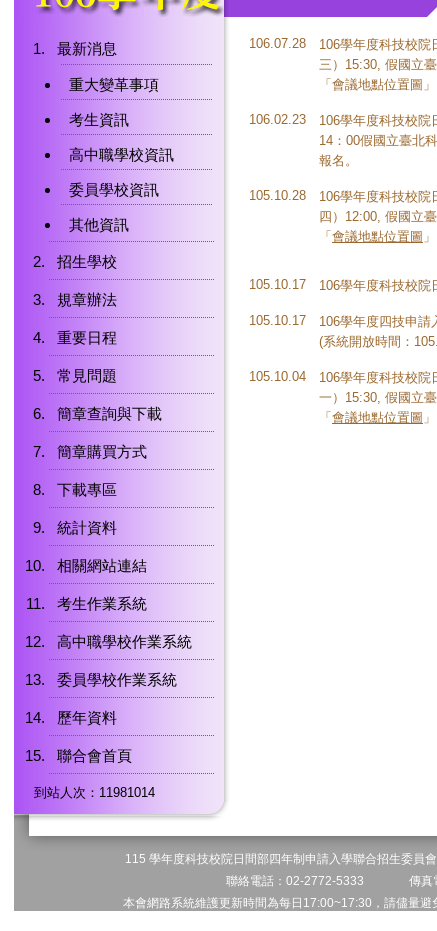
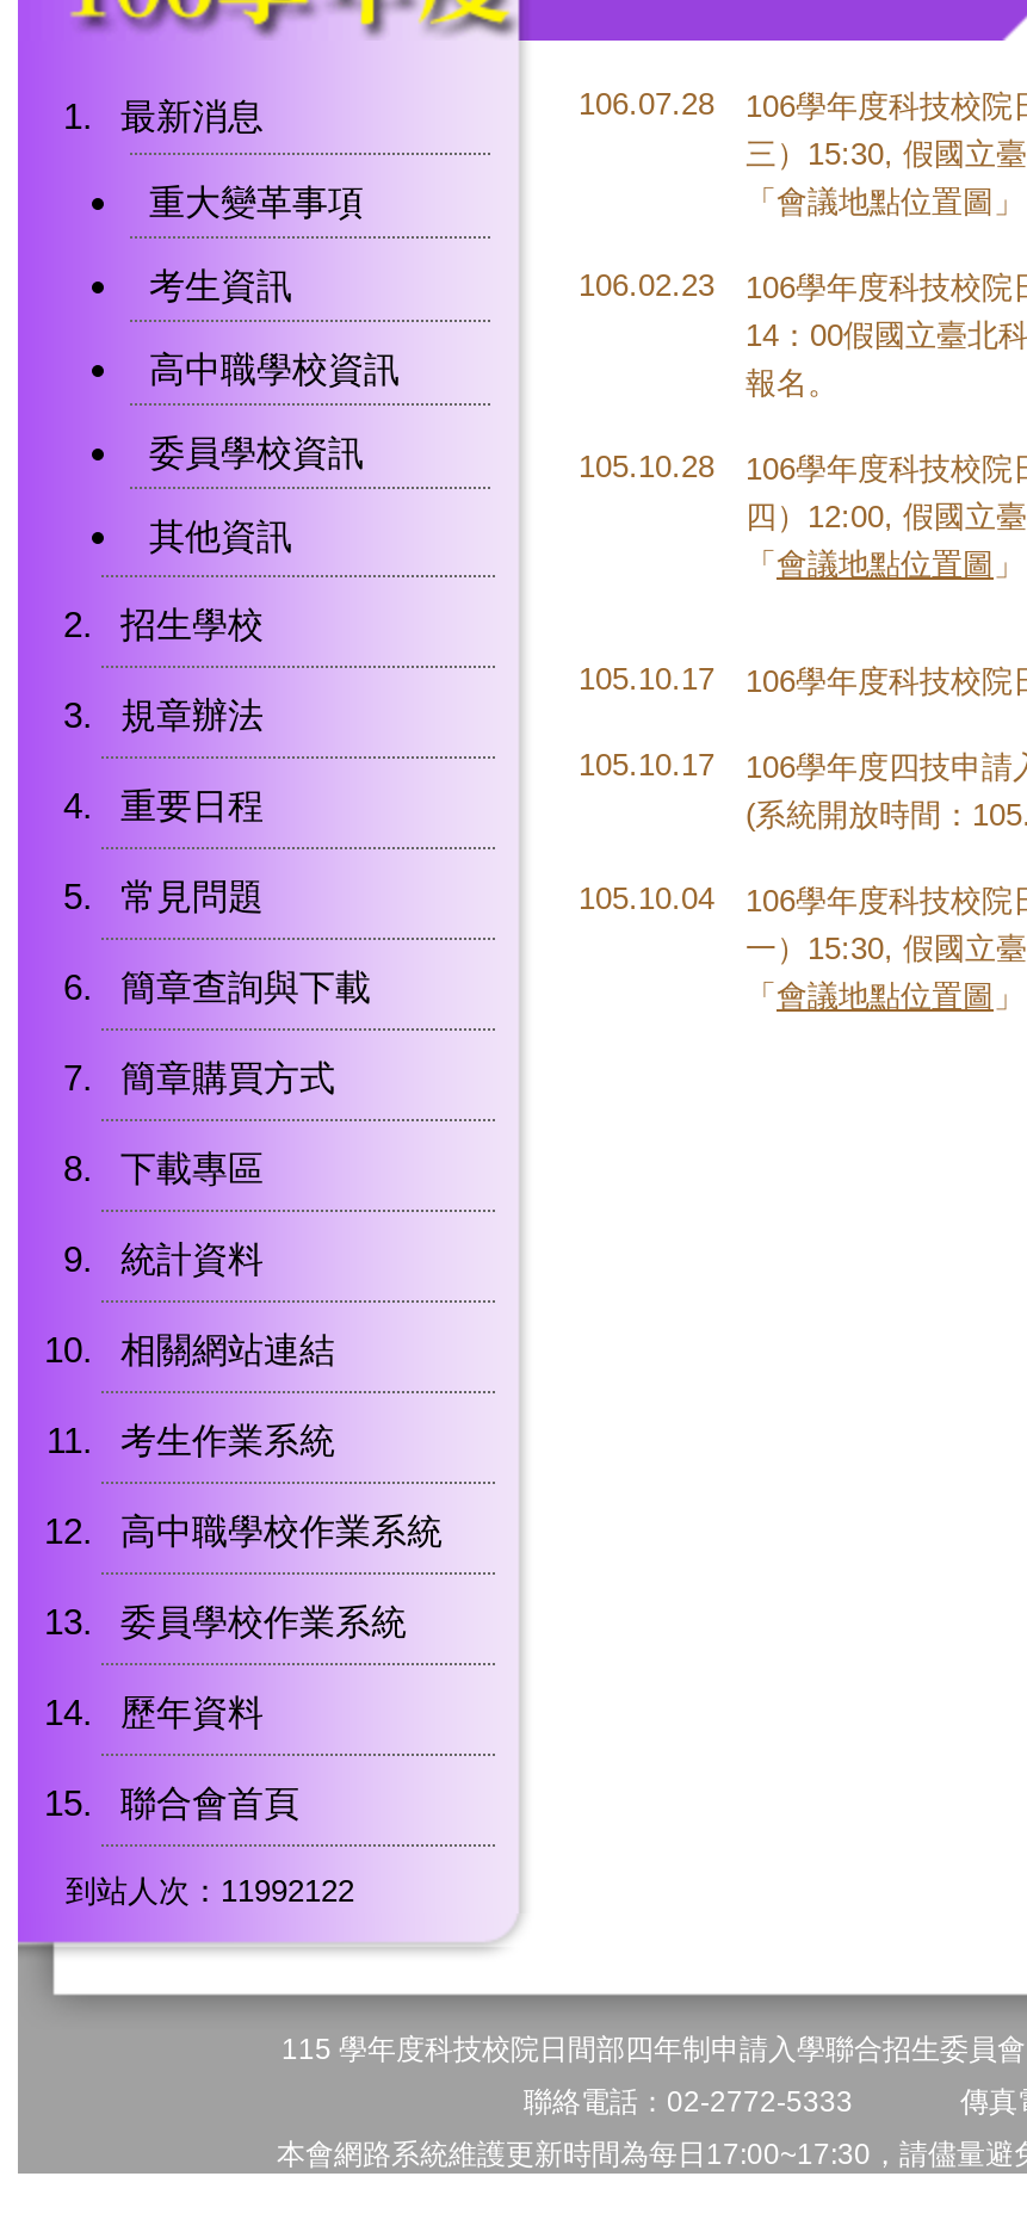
- 到站人次：11981014
+ 到站人次：11992122
